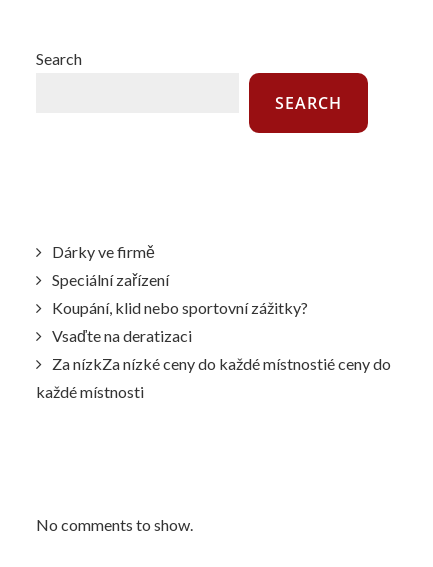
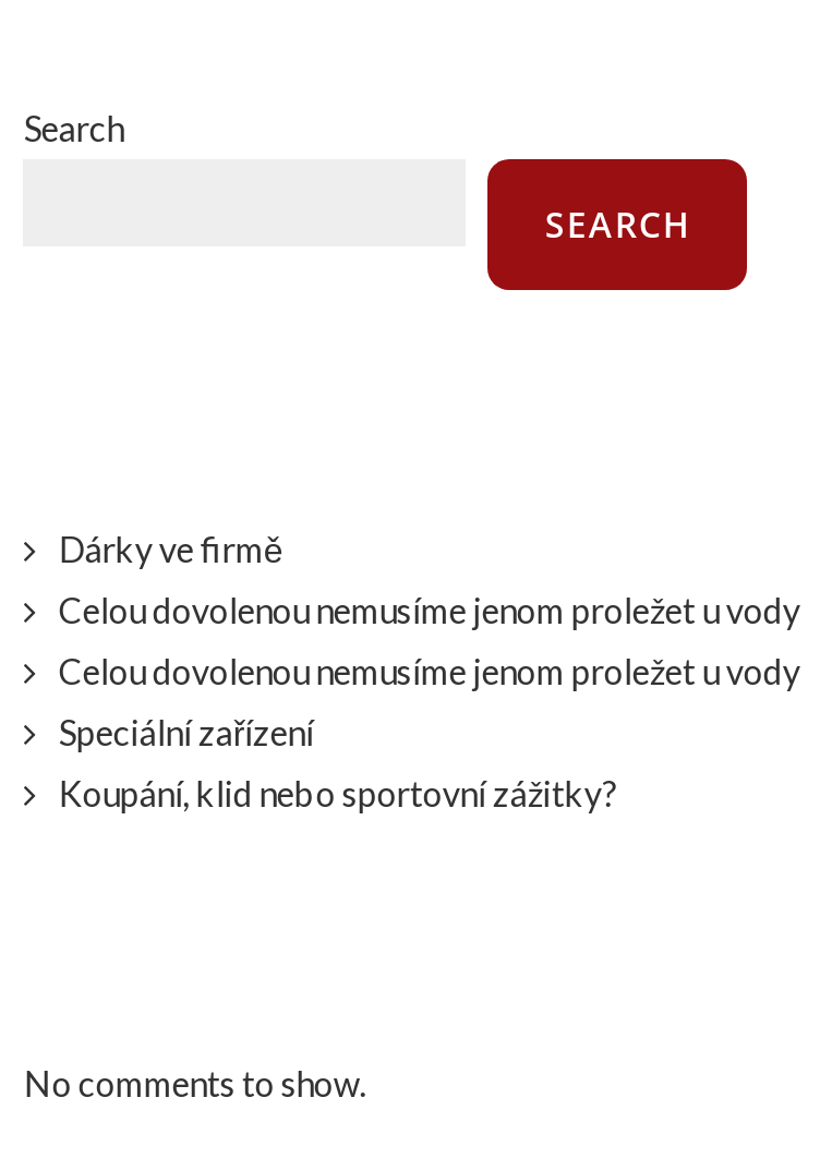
+ Celou dovolenou nemusíme jenom proležet u vody
+ Celou dovolenou nemusíme jenom proležet u vody

moved down: Speciální zařízení | Koupání, klid nebo sportovní zážitky?

- Vsaďte na deratizaci
- Za nízkZa nízké ceny do každé místnostié ceny do
- každé místnosti
